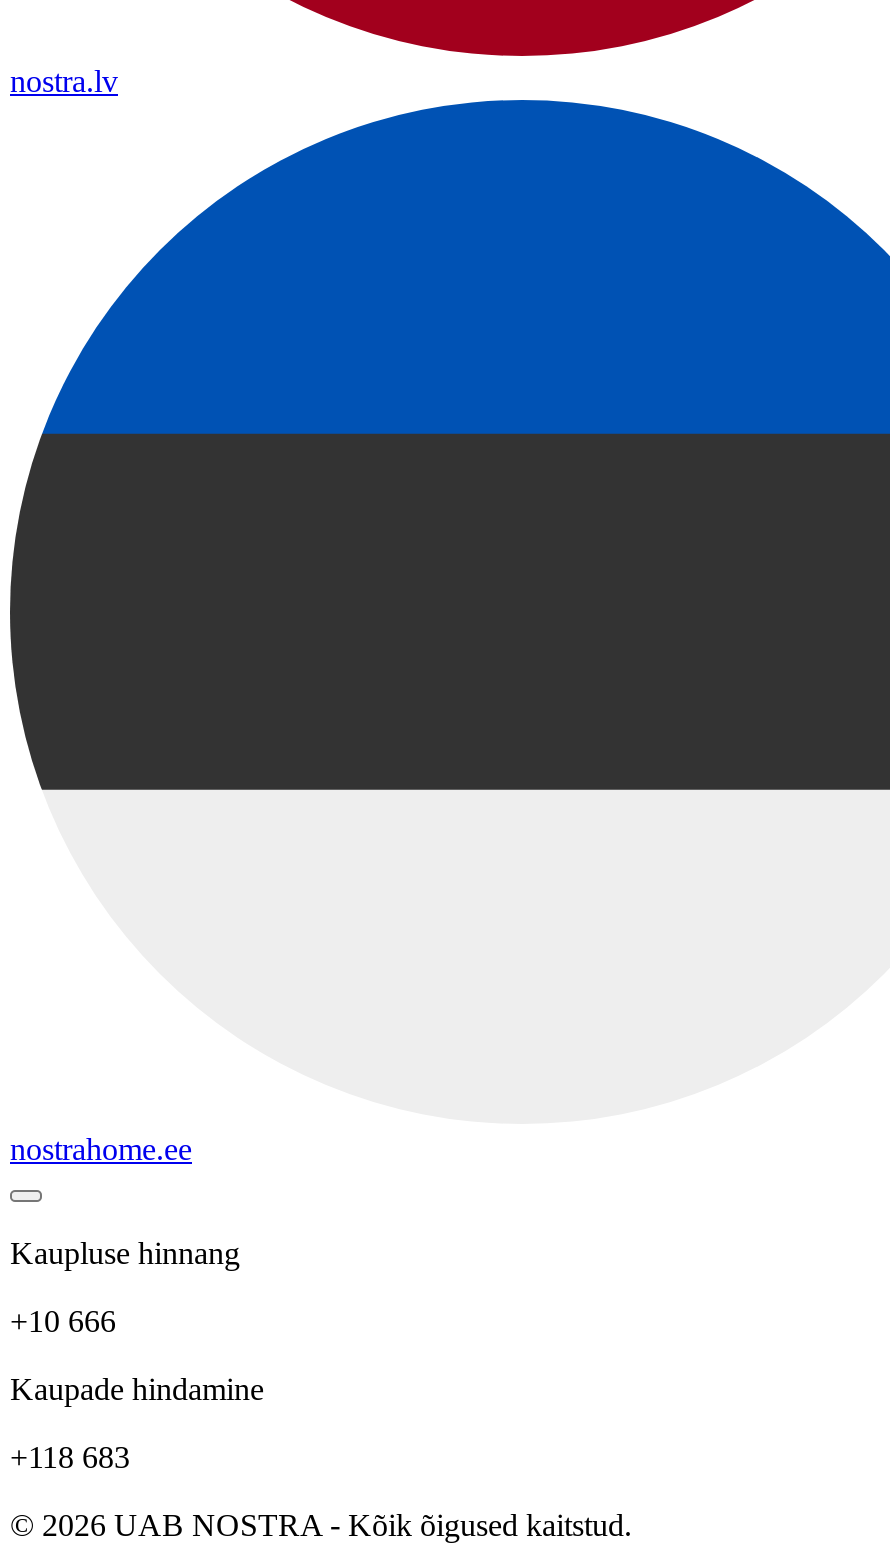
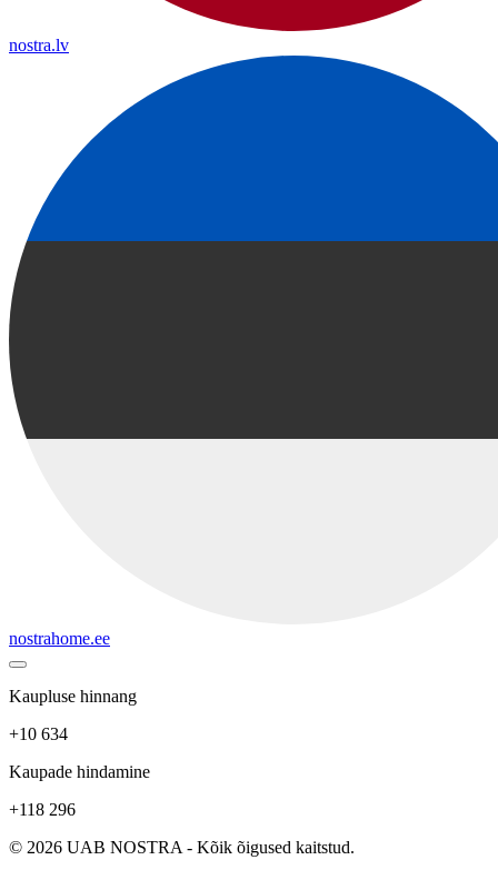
- +10 666
+ +10 634

- +118 683
+ +118 296
